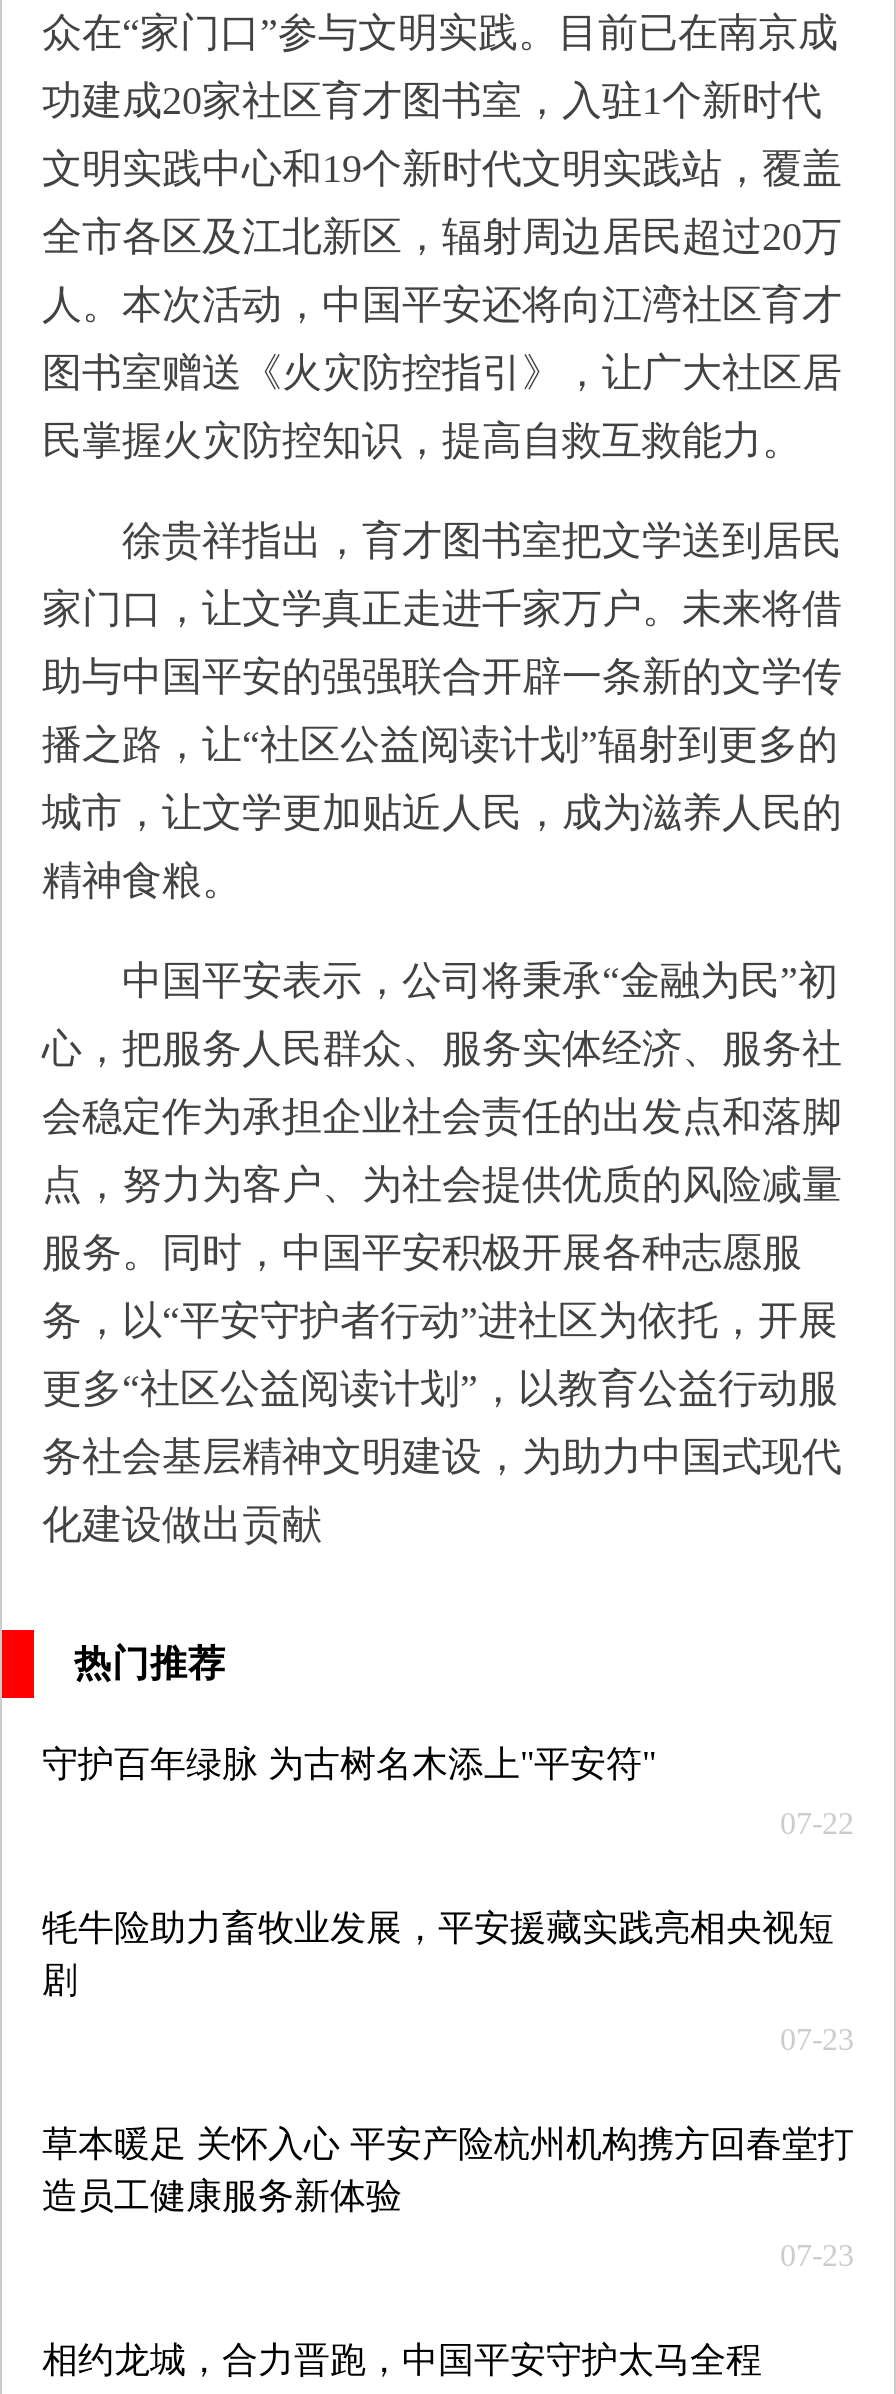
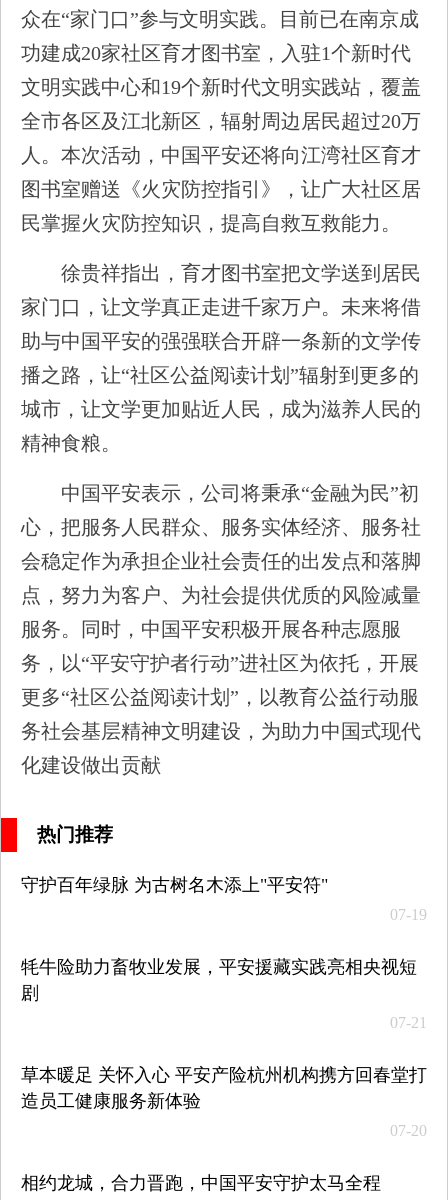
- 07-22
+ 07-19

- 07-23
+ 07-21

- 07-23
+ 07-20
